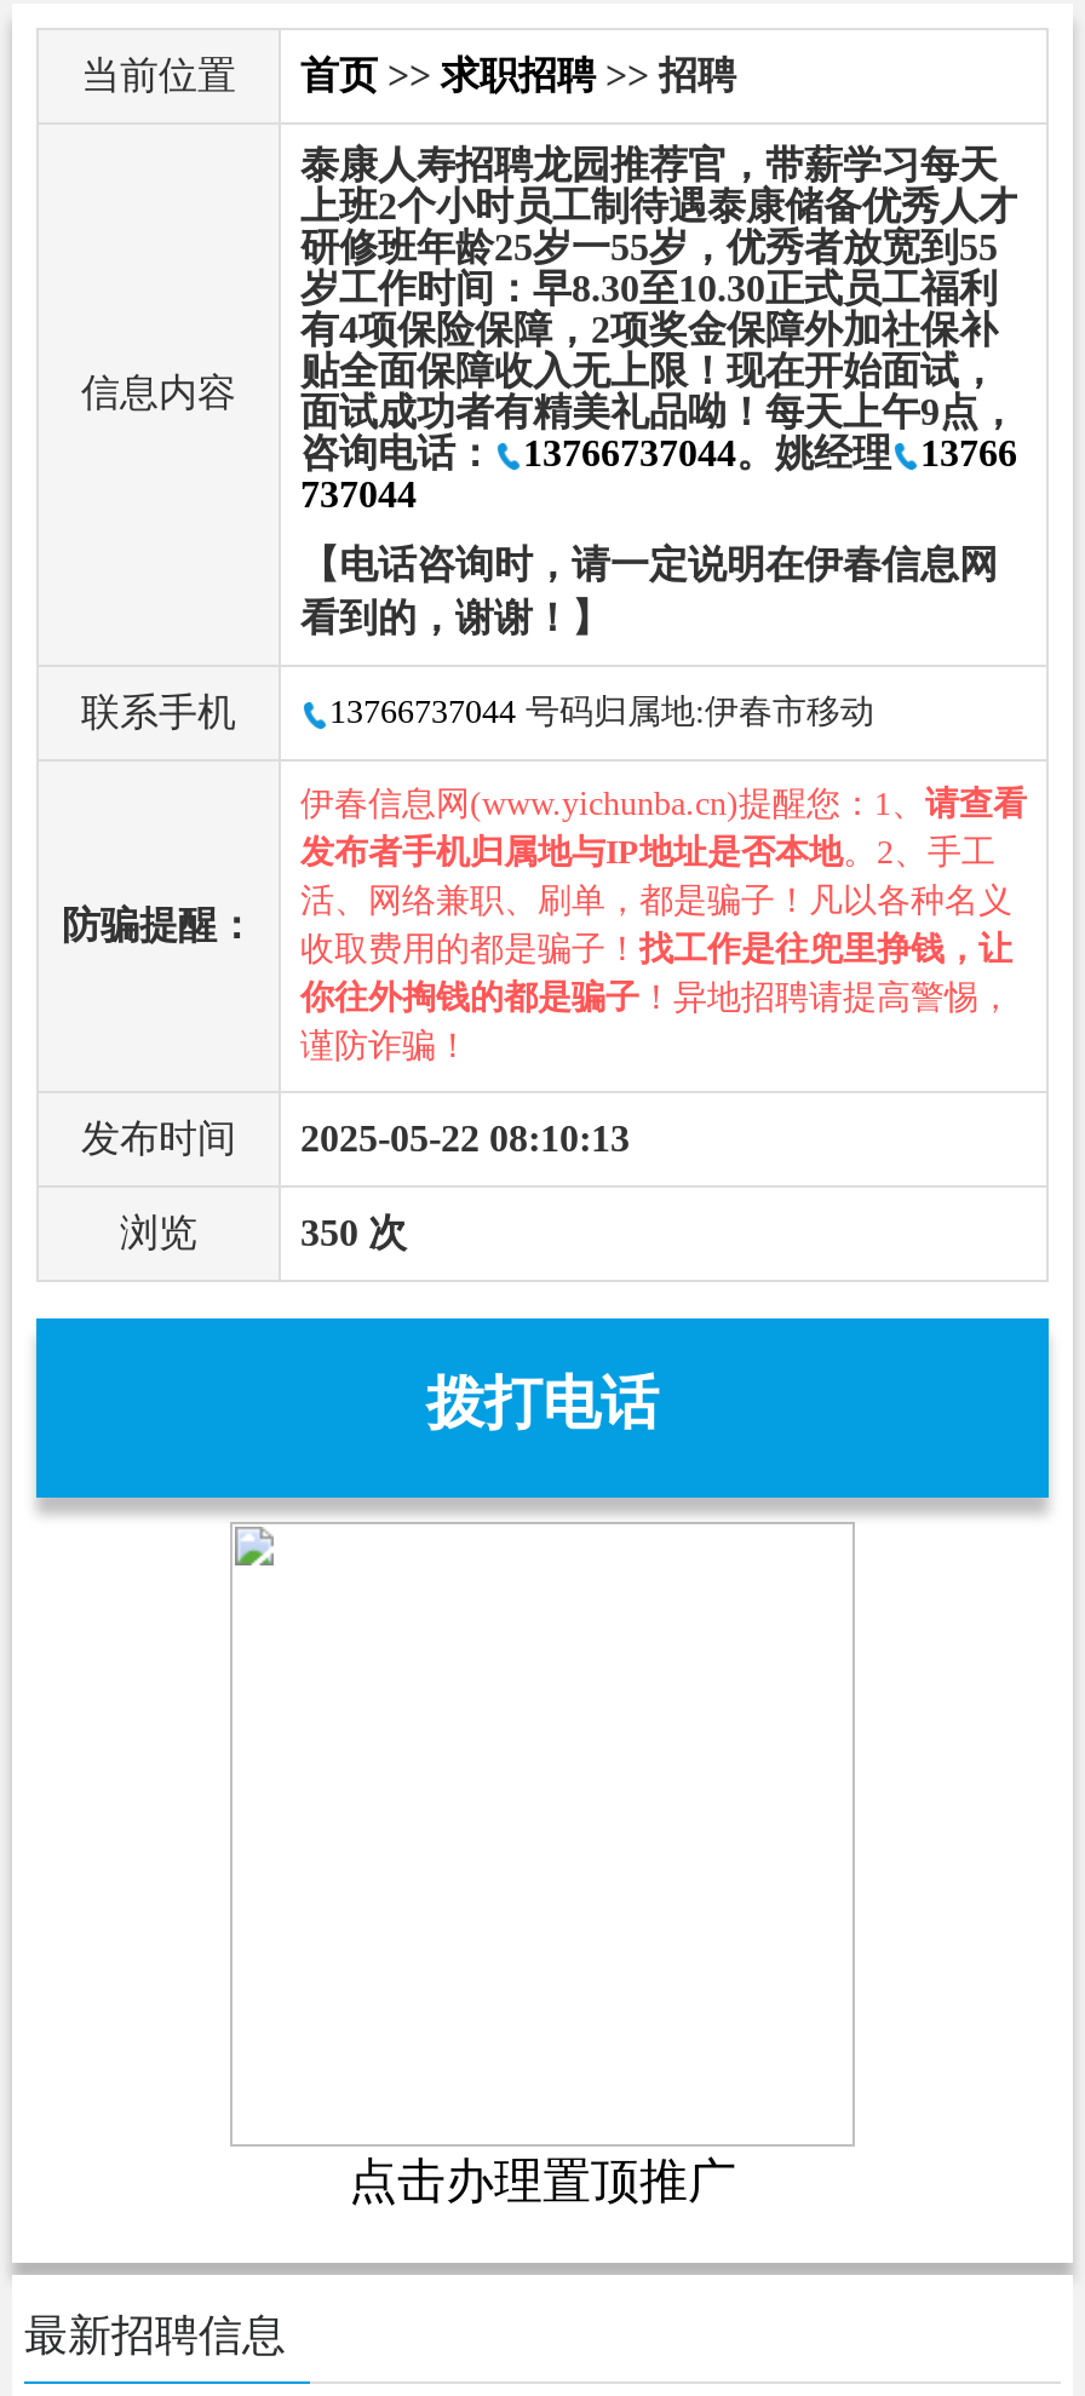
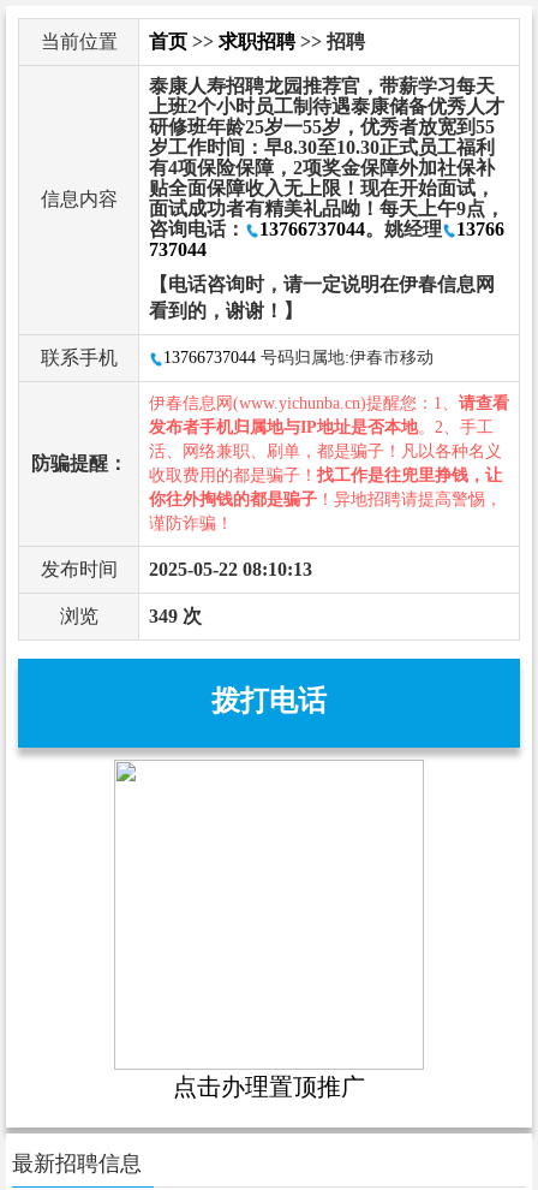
- 350 次
+ 349 次
